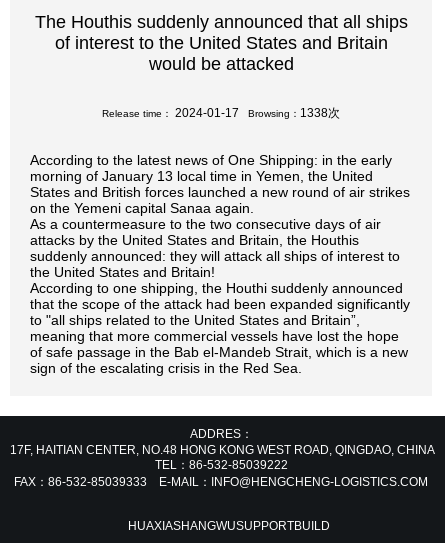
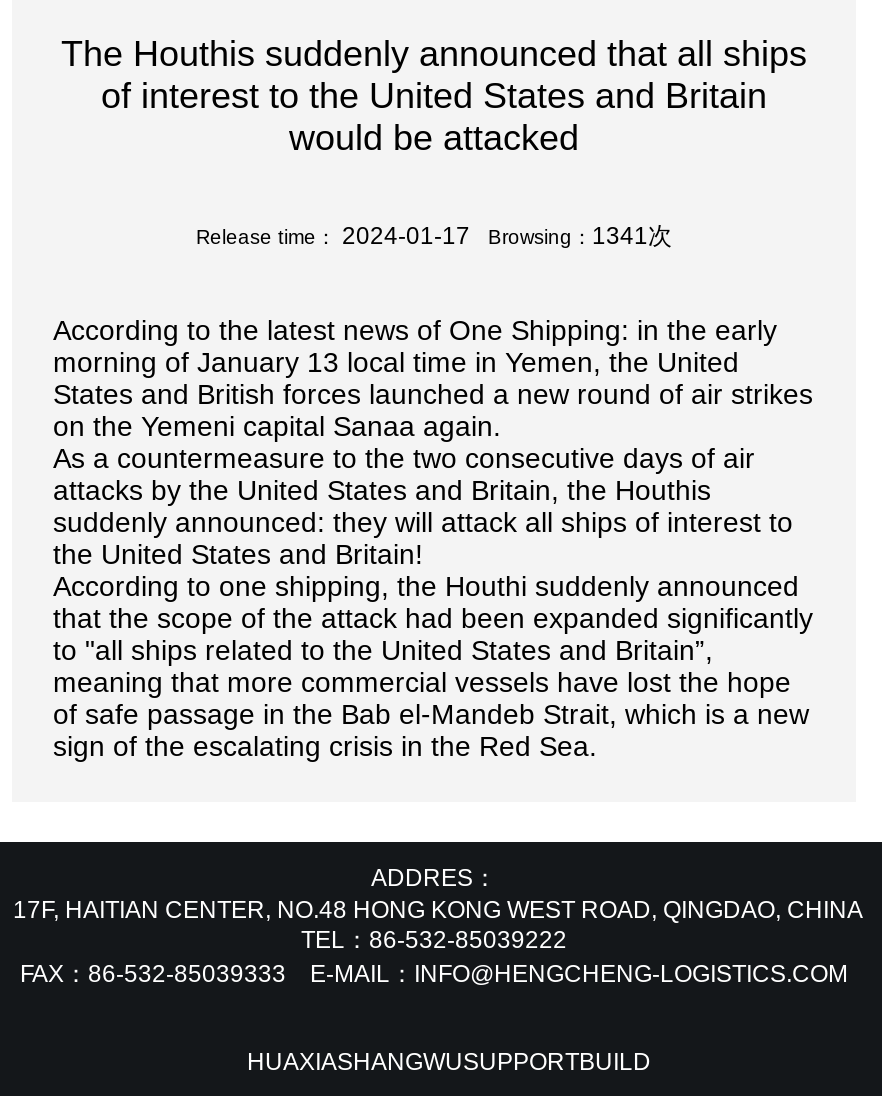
- Release time：2024-01-17 Browsing：1338次
+ Release time：2024-01-17 Browsing：1341次
